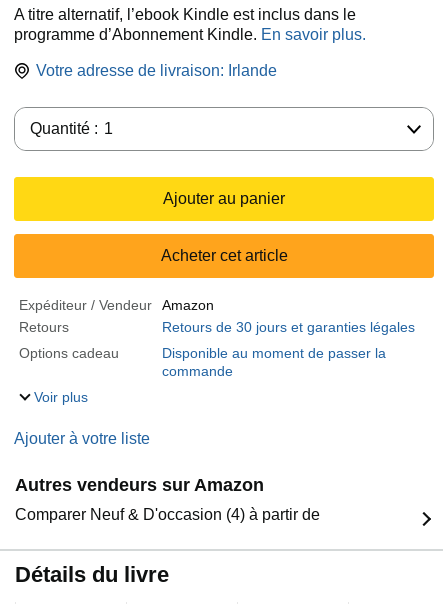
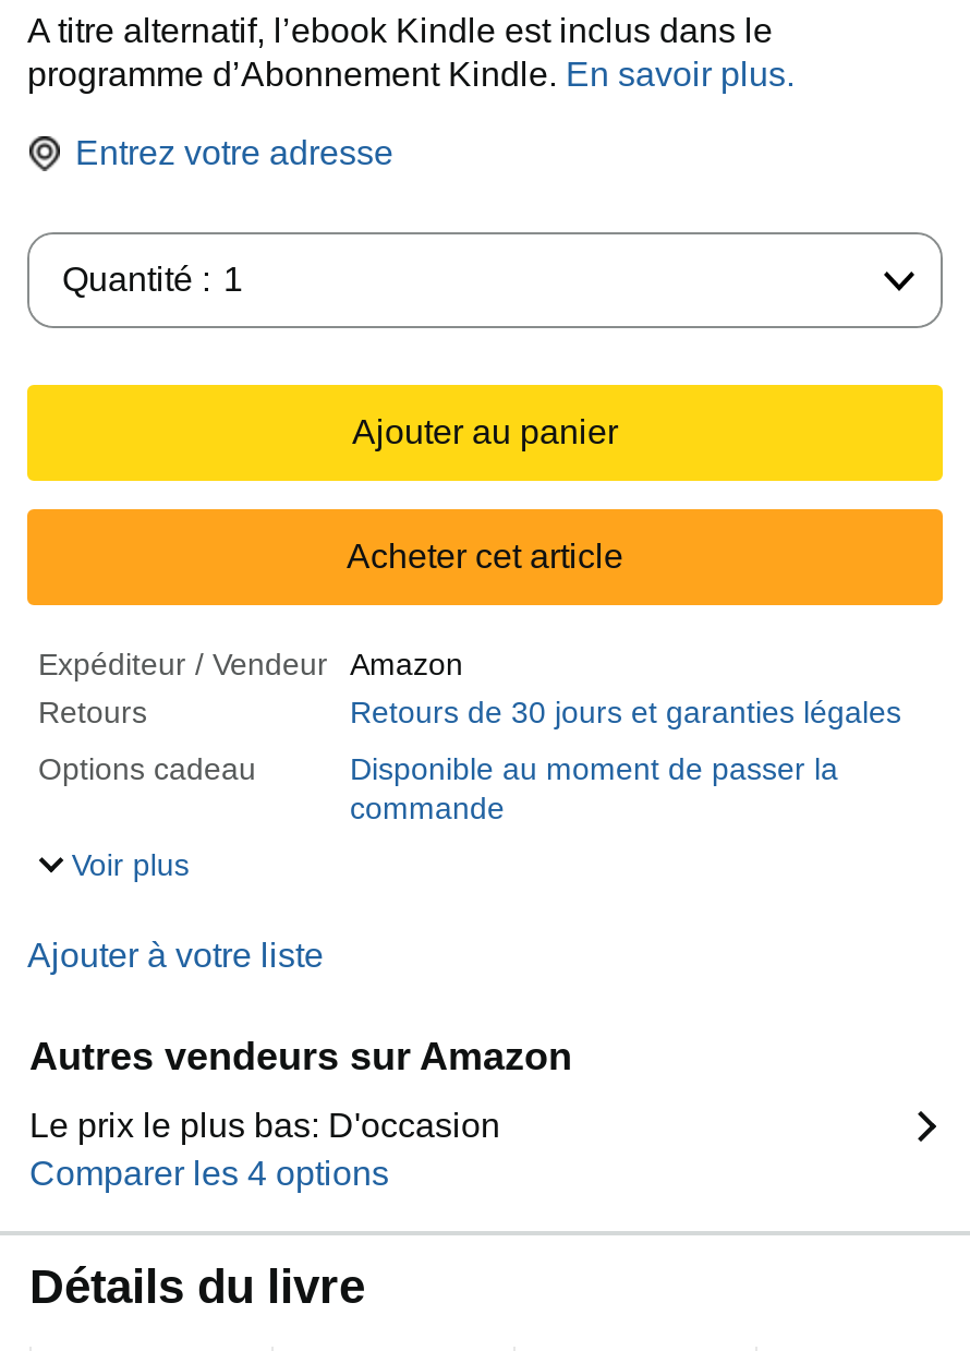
- Votre adresse de livraison: Irlande
+ Entrez votre adresse

- Comparer Neuf & D'occasion (4) à partir de
+ Le prix le plus bas: D'occasion
+ Comparer les 4 options
